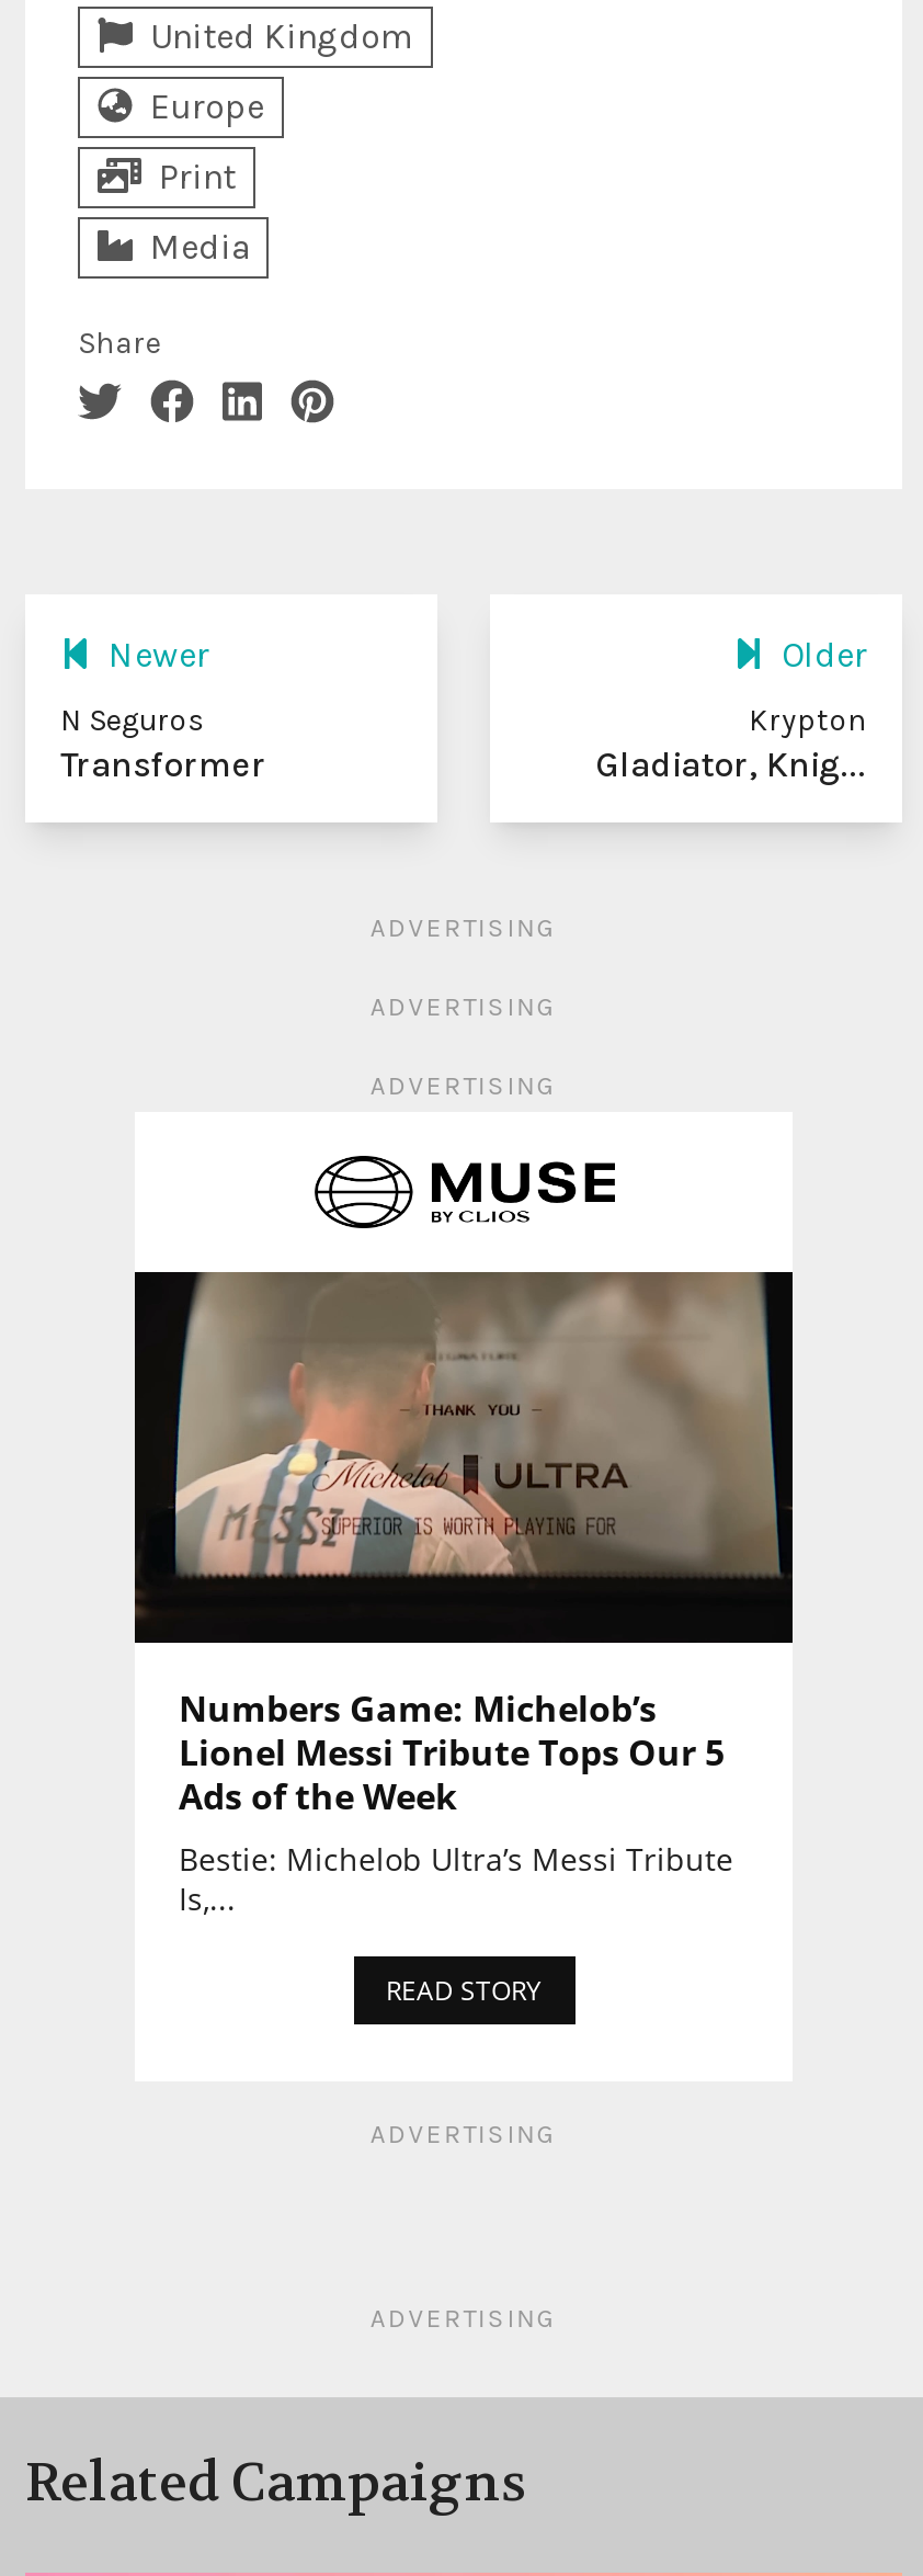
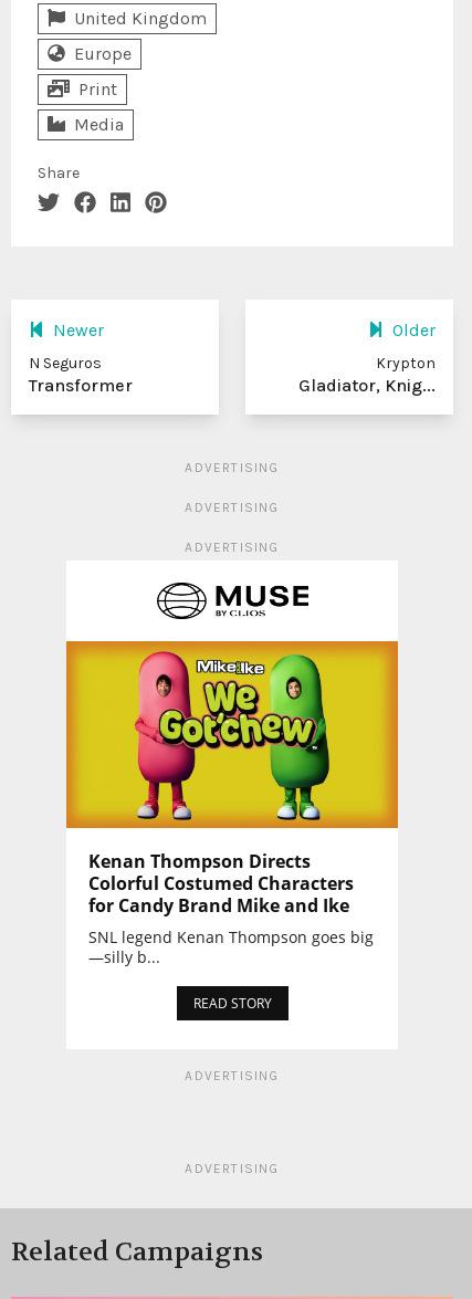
- [image]
- Numbers Game: Michelob’s
- Lionel Messi Tribute Tops Our 5
- Ads of the Week
- Bestie: Michelob Ultra’s Messi Tribute
- Is,...
+ [image]
+ Kenan Thompson Directs
+ Colorful Costumed Characters
+ for Candy Brand Mike and Ike
+ SNL legend Kenan Thompson goes big
+ —silly b...
